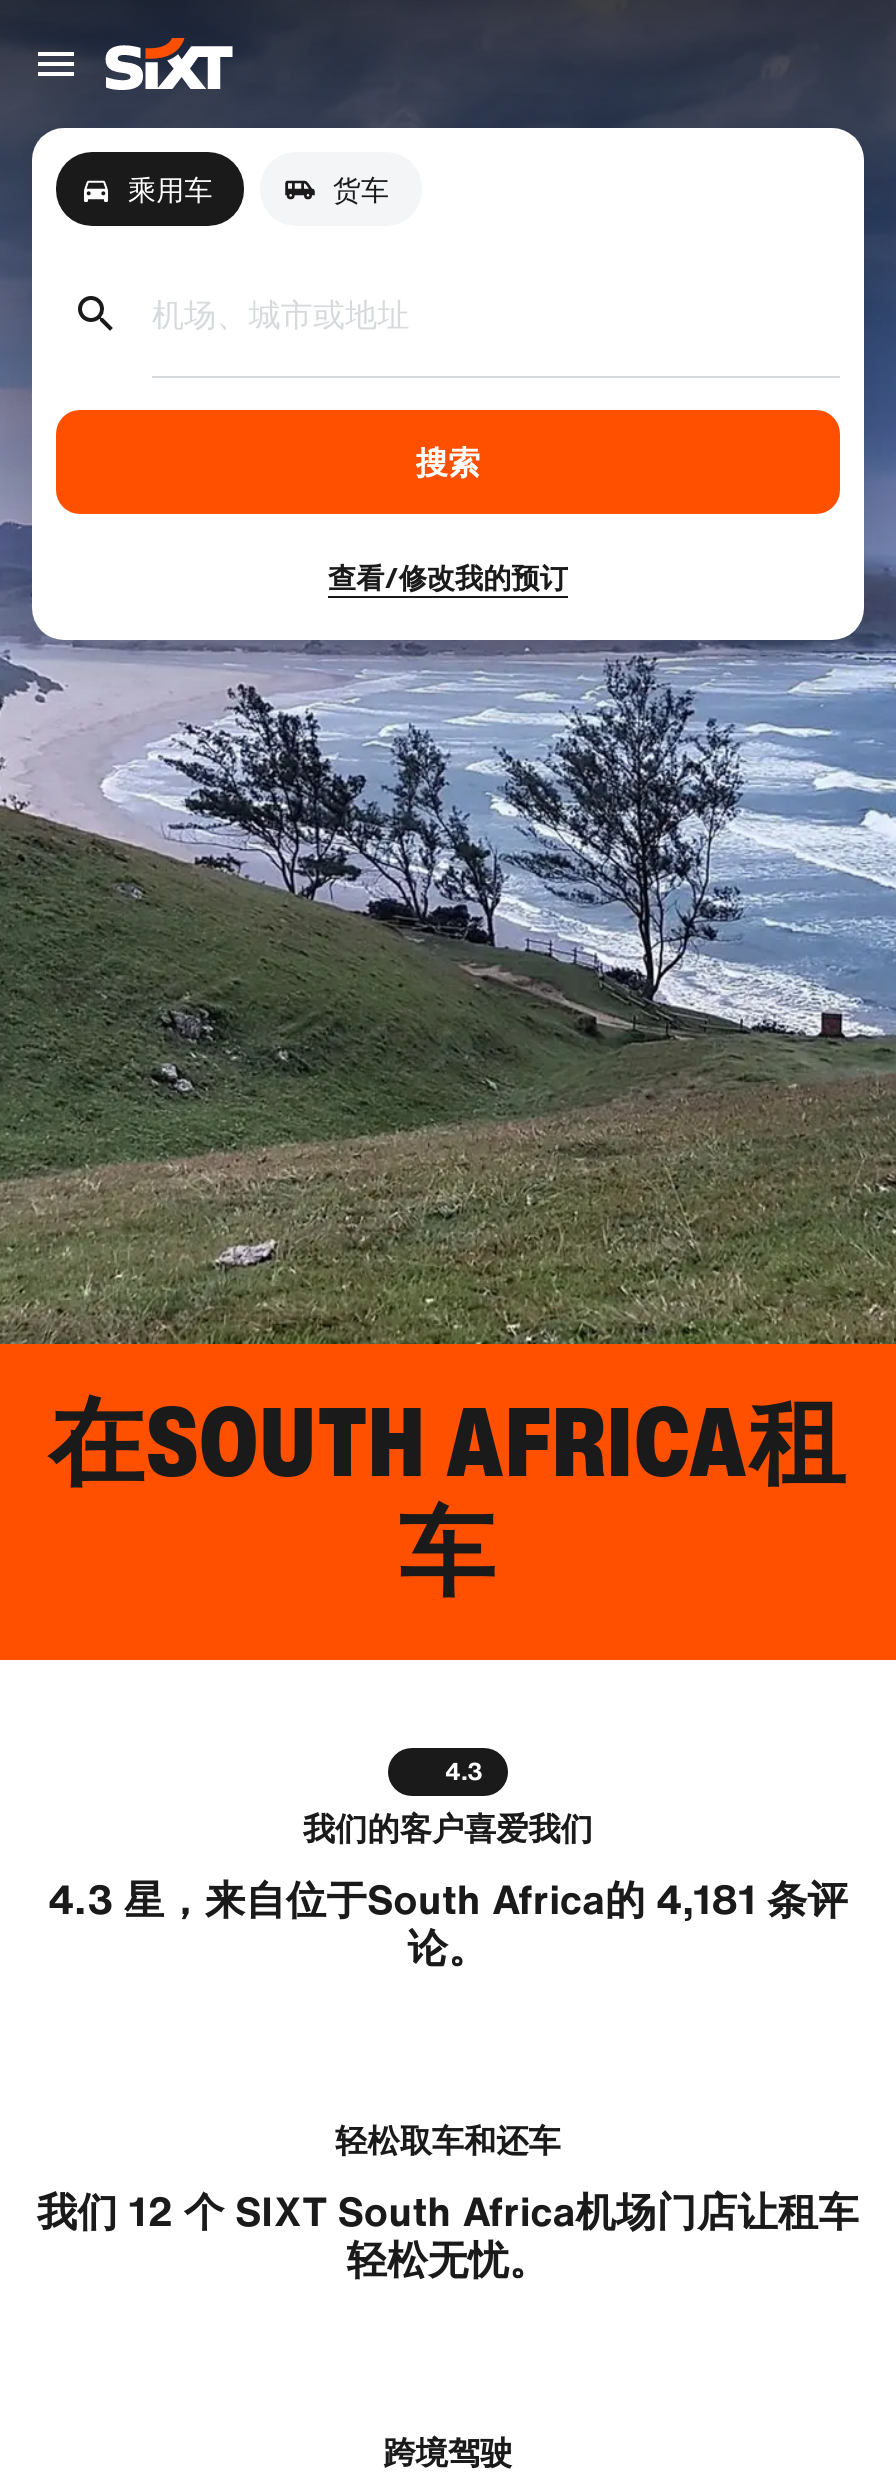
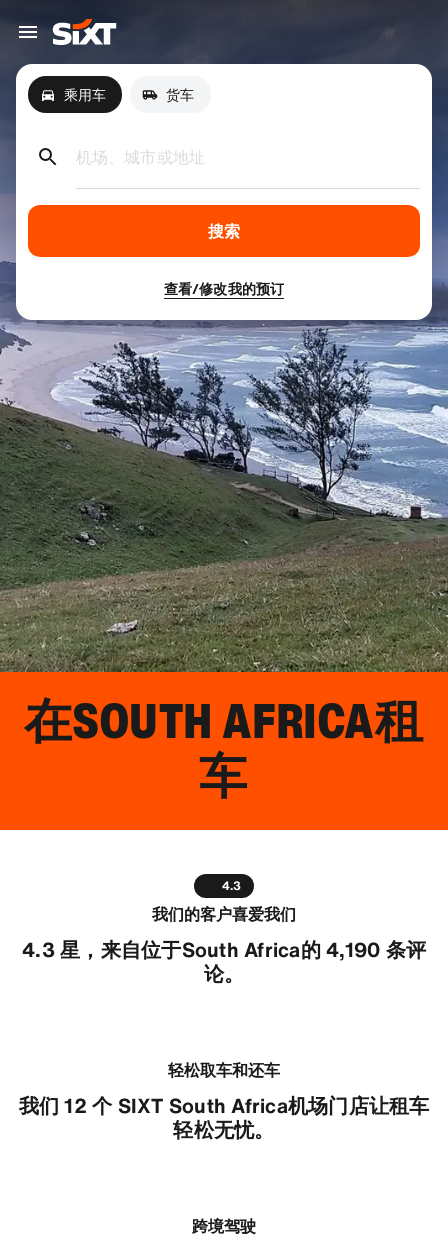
- 4.3 星，来自位于South Africa的 4,181 条评
+ 4.3 星，来自位于South Africa的 4,190 条评
